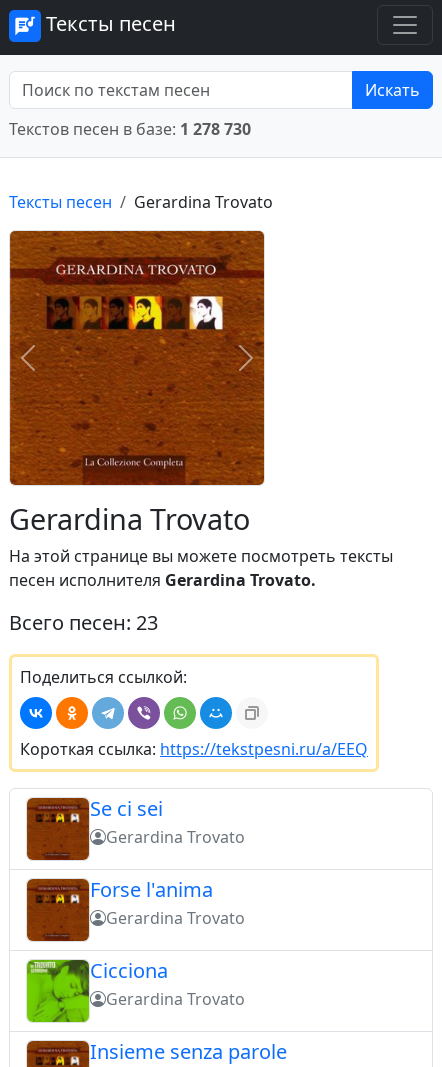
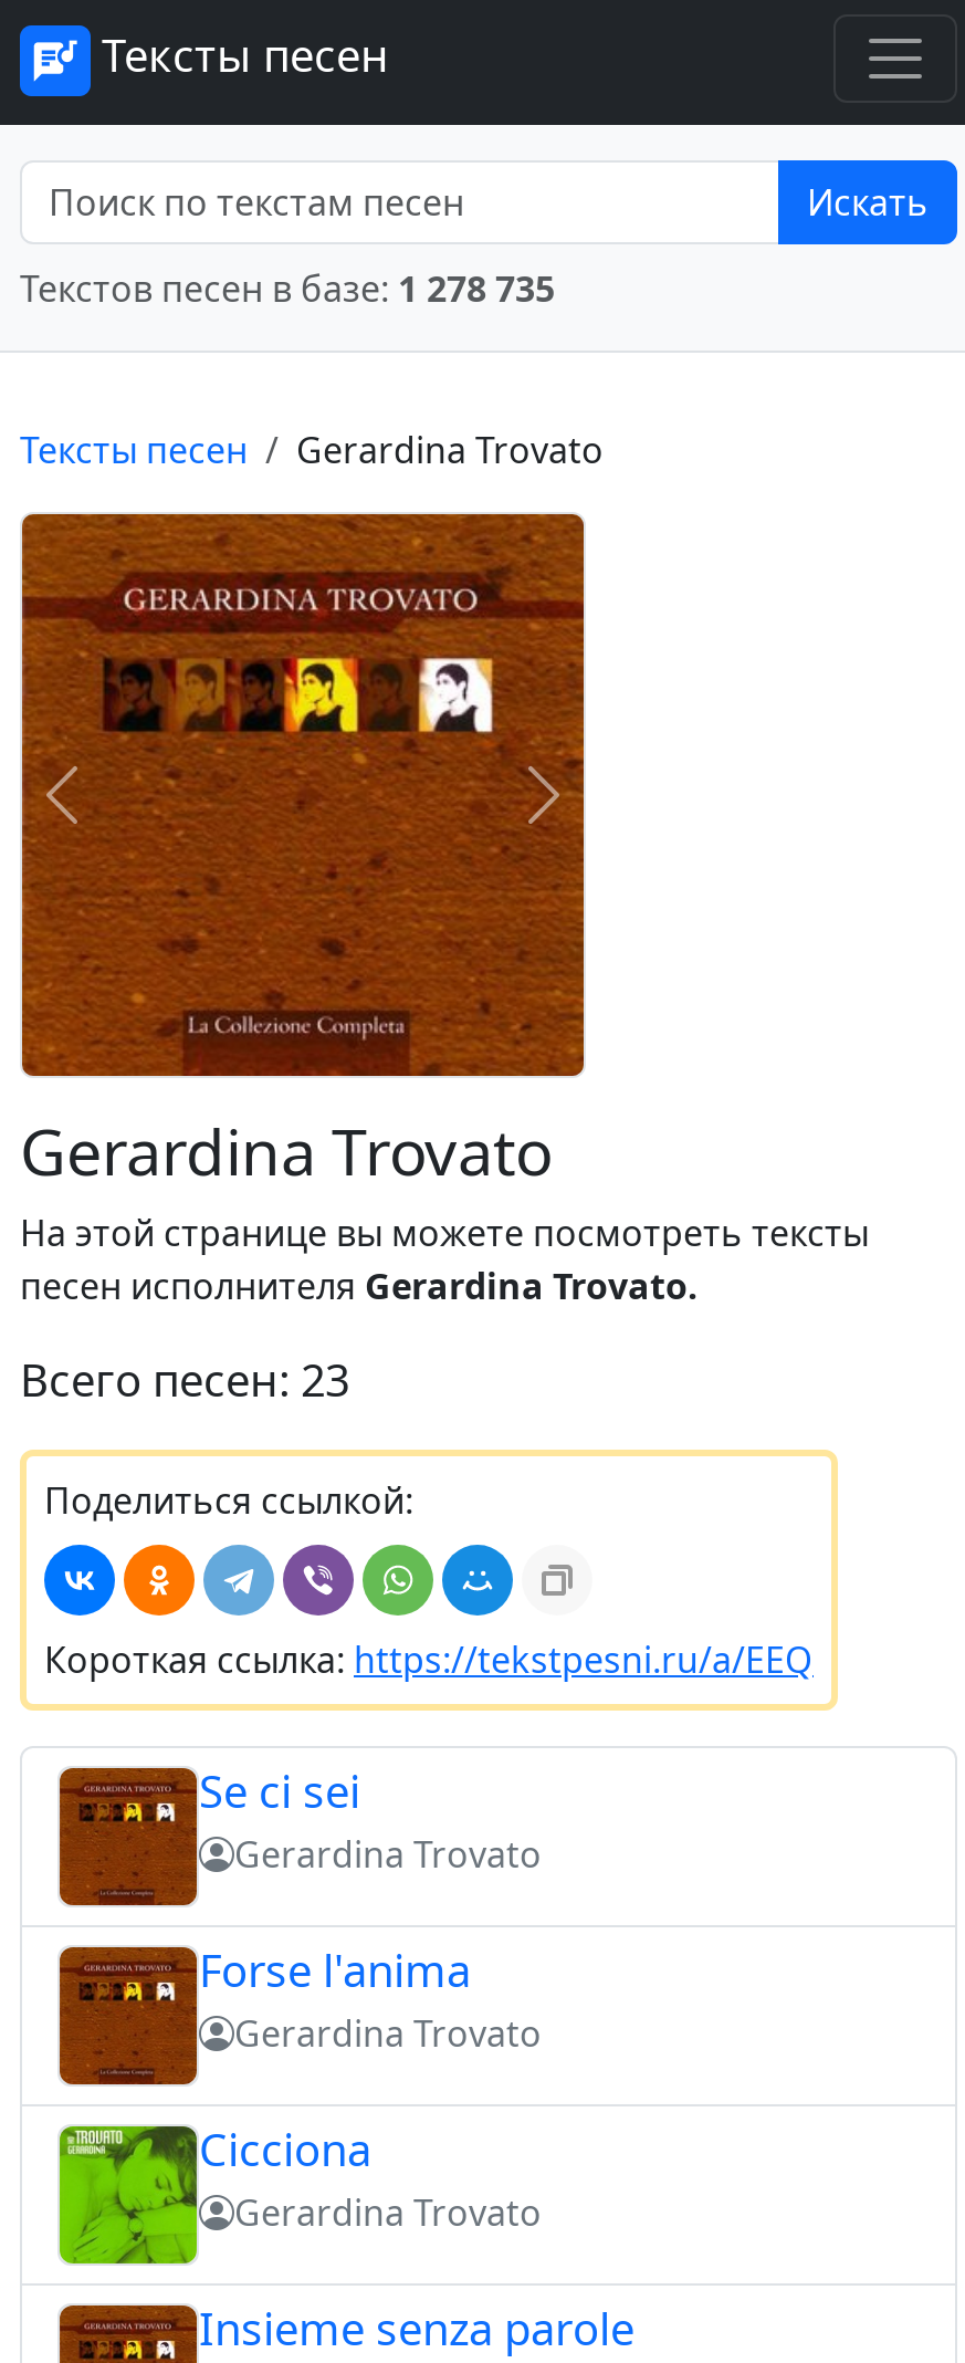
- Текстов песен в базе: 1 278 730
+ Текстов песен в базе: 1 278 735
